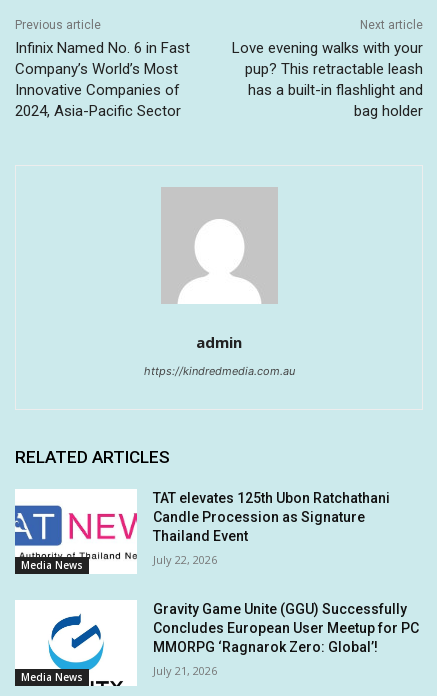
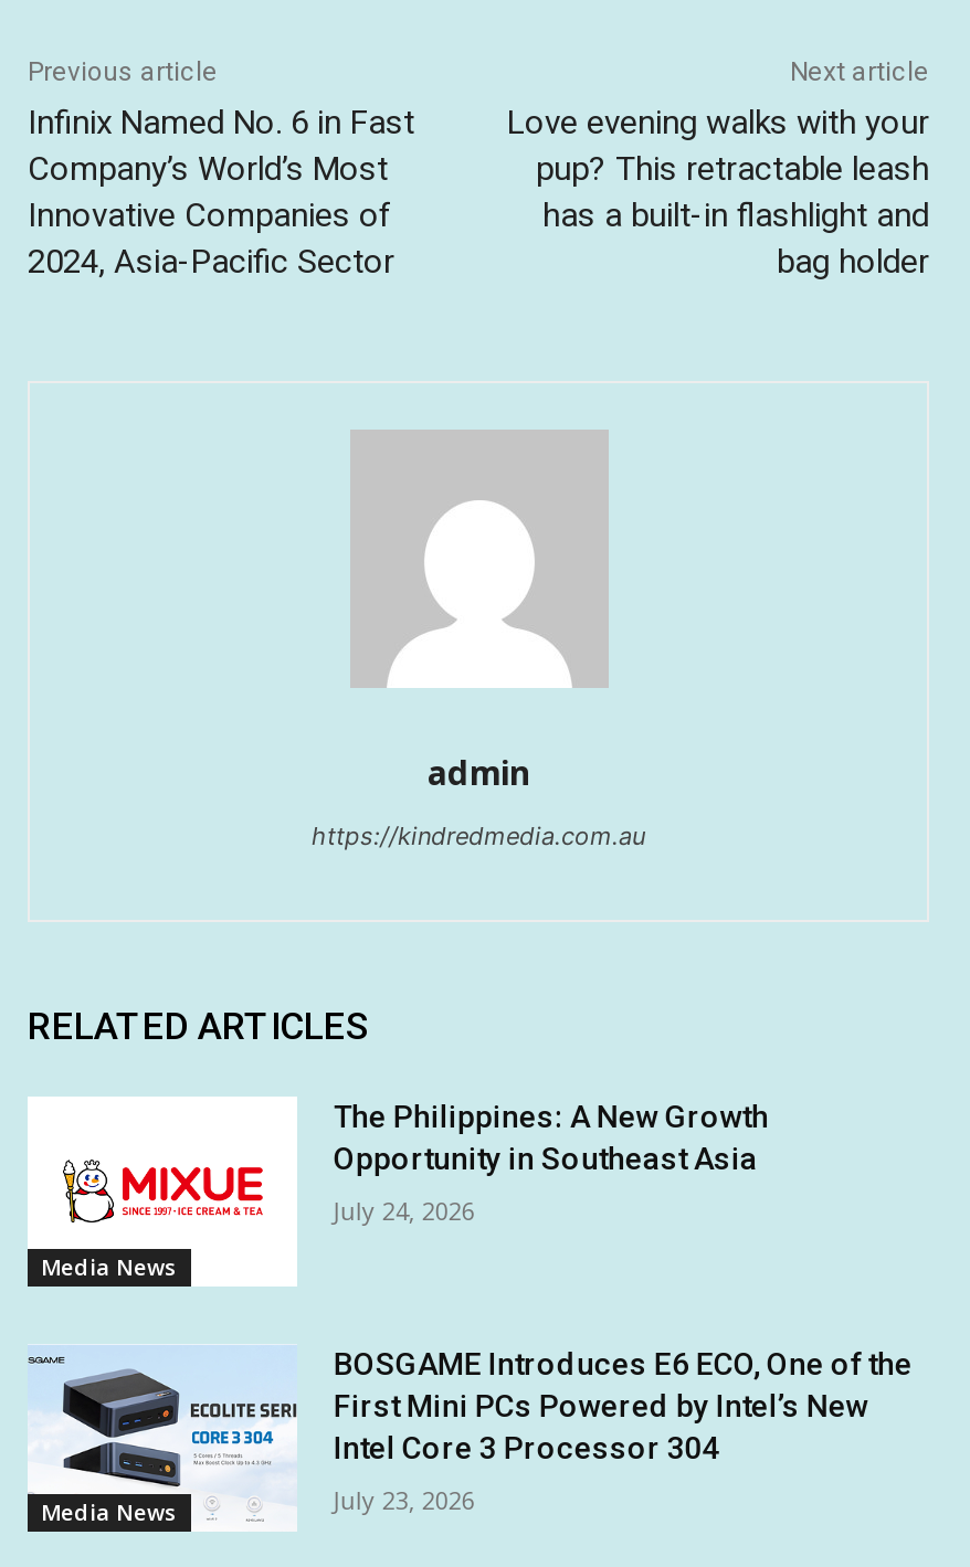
- [image]
- TAT elevates 125th Ubon Ratchathani
- Candle Procession as Signature
- Thailand Event
+ [image]
+ The Philippines: A New Growth
+ Opportunity in Southeast Asia

- July 22, 2026
+ July 24, 2026

- [image]
- Gravity Game Unite (GGU) Successfully
- Concludes European User Meetup for PC
- MMORPG ‘Ragnarok Zero: Global’!
+ [image]
+ BOSGAME Introduces E6 ECO, One of the
+ First Mini PCs Powered by Intel’s New
+ Intel Core 3 Processor 304

- July 21, 2026
+ July 23, 2026
